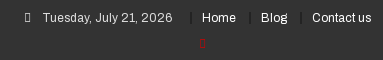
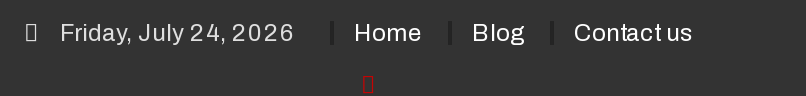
- Tuesday, July 21, 2026
+ Friday, July 24, 2026
